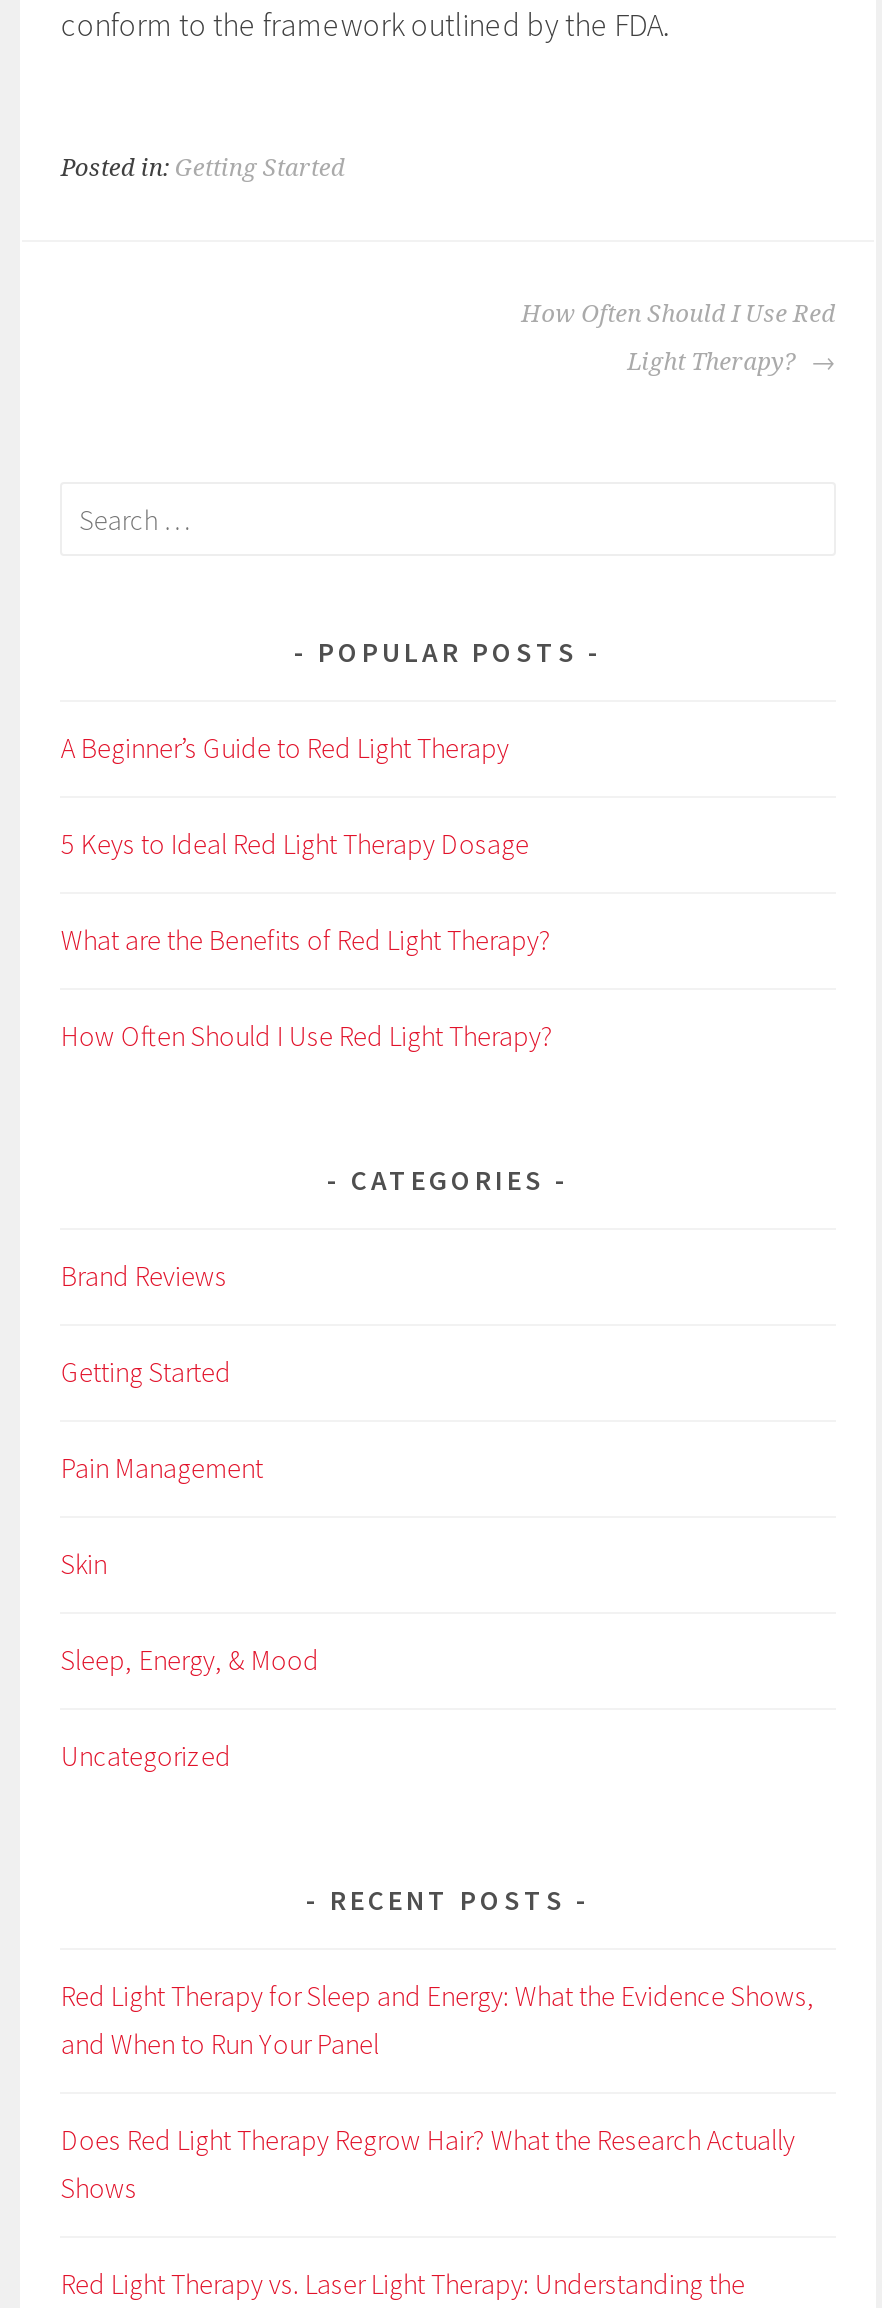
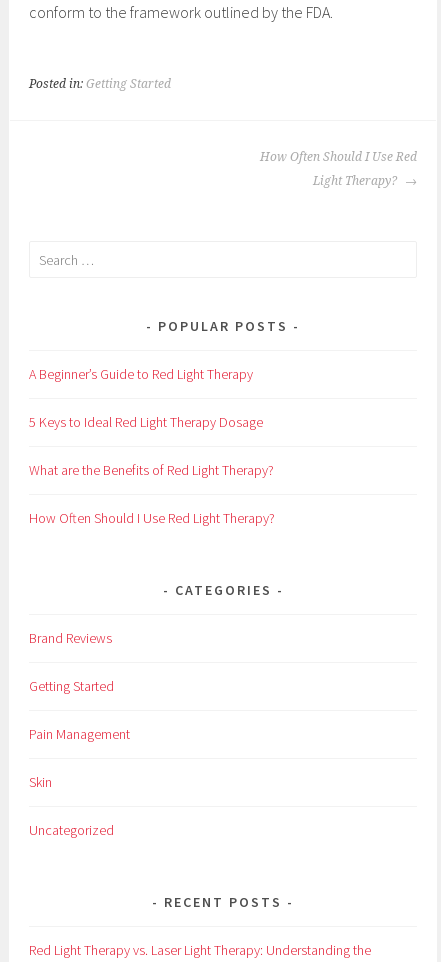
- Sleep, Energy, & Mood

- Red Light Therapy for Sleep and Energy: What the Evidence Shows,
- and When to Run Your Panel
- Does Red Light Therapy Regrow Hair? What the Research Actually
- Shows
